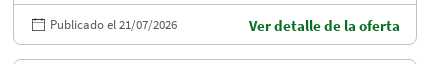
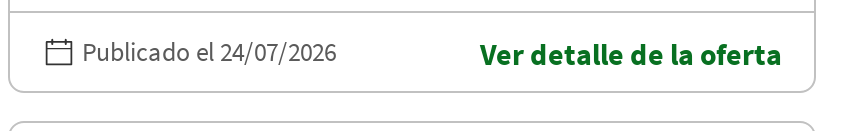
- Publicado el 21/07/2026
+ Publicado el 24/07/2026
